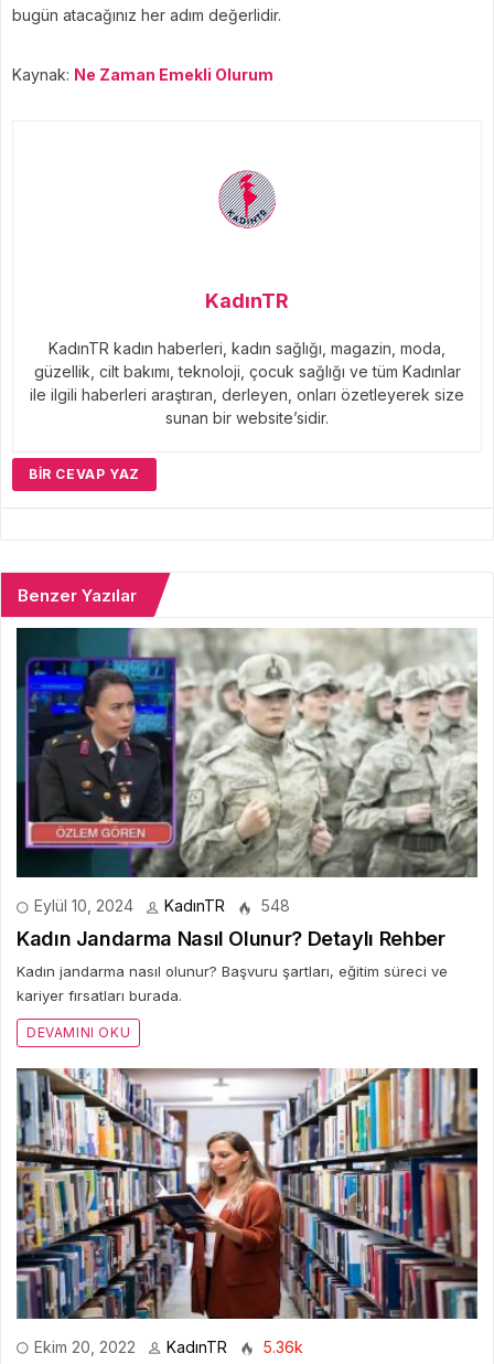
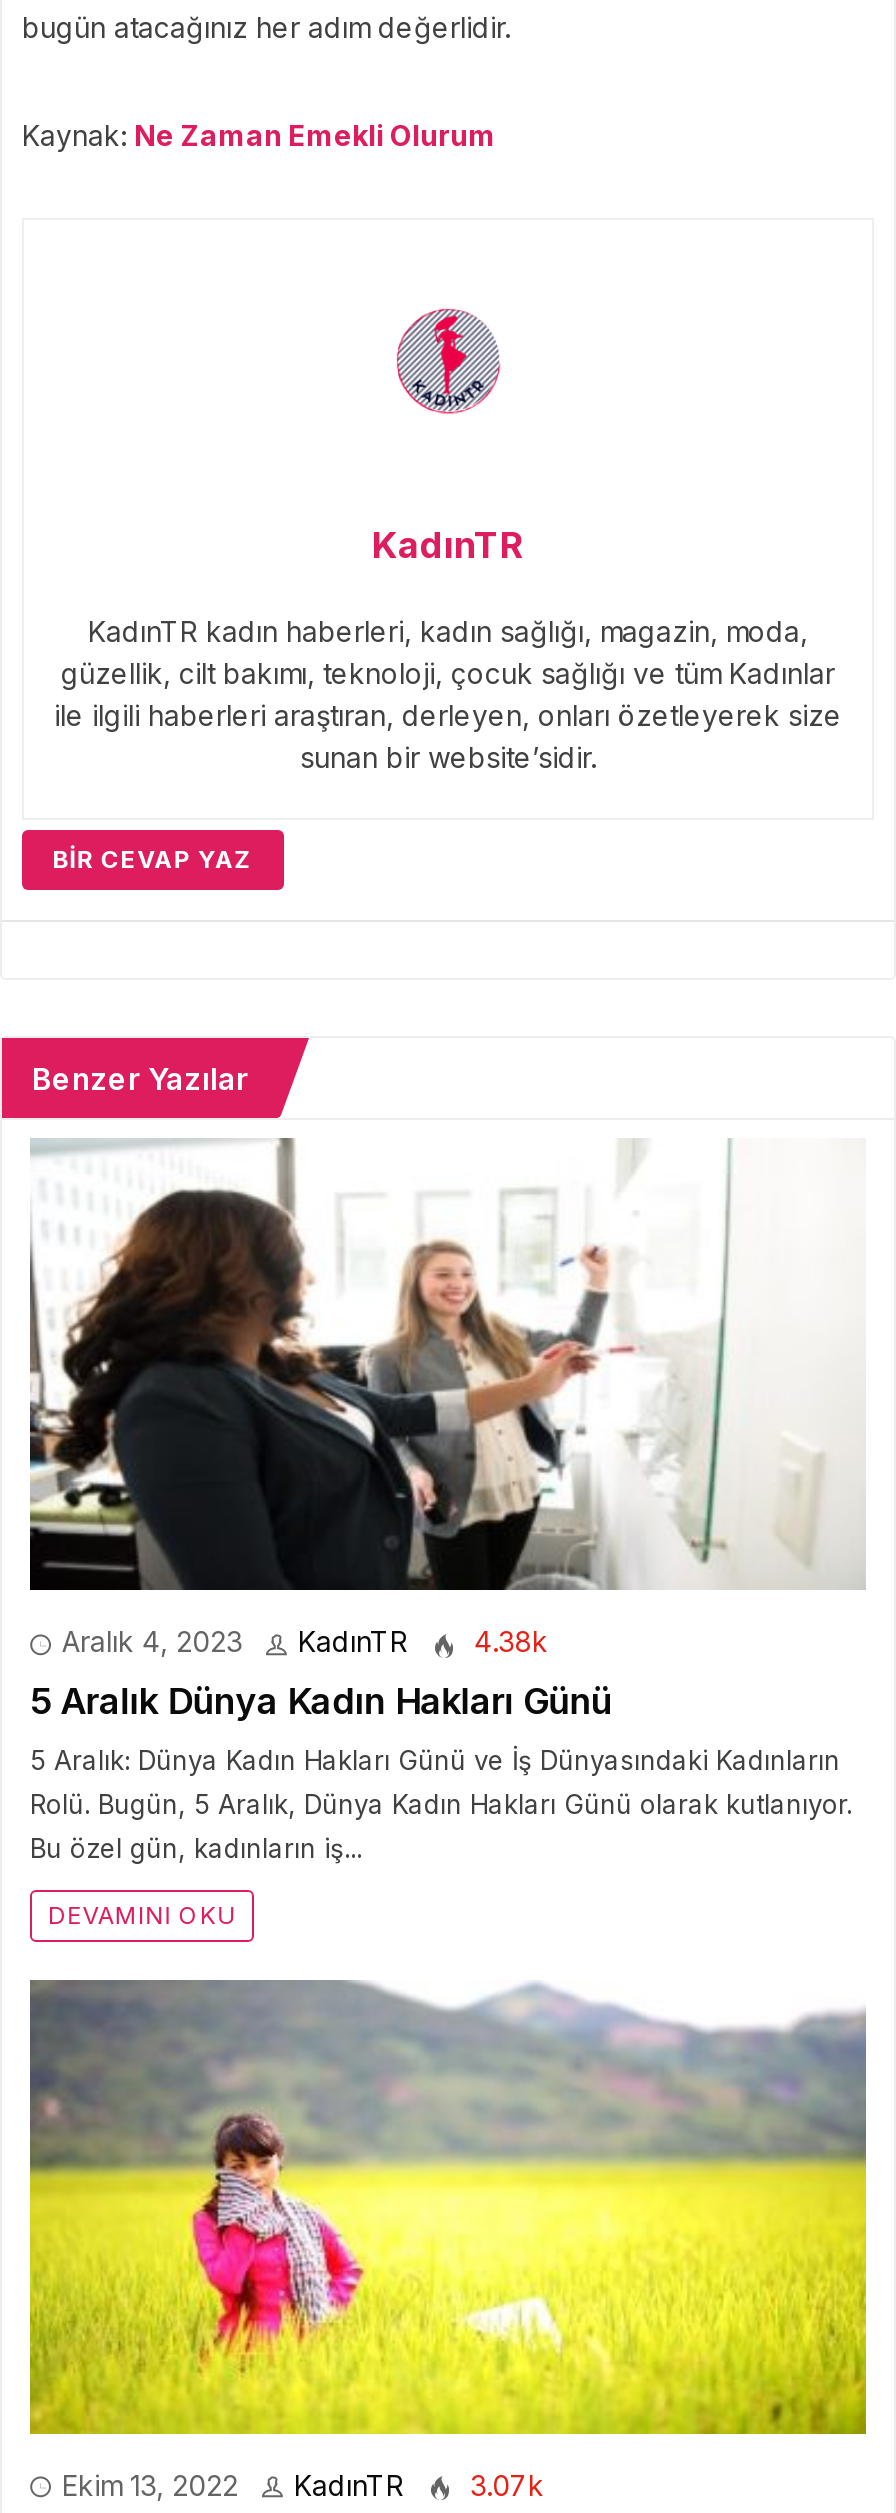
- [image]
- Eylül 10, 2024
+ [image]
+ Aralık 4, 2023

- 548
+ 4.38k

- Kadın Jandarma Nasıl Olunur? Detaylı Rehber
+ 5 Aralık Dünya Kadın Hakları Günü

- Kadın jandarma nasıl olunur? Başvuru şartları, eğitim süreci ve
- kariyer fırsatları burada.
+ 5 Aralık: Dünya Kadın Hakları Günü ve İş Dünyasındaki Kadınların
+ Rolü. Bugün, 5 Aralık, Dünya Kadın Hakları Günü olarak kutlanıyor.
+ Bu özel gün, kadınların iş...

- [image]
- Ekim 20, 2022
+ [image]
+ Ekim 13, 2022

- 5.36k
+ 3.07k
